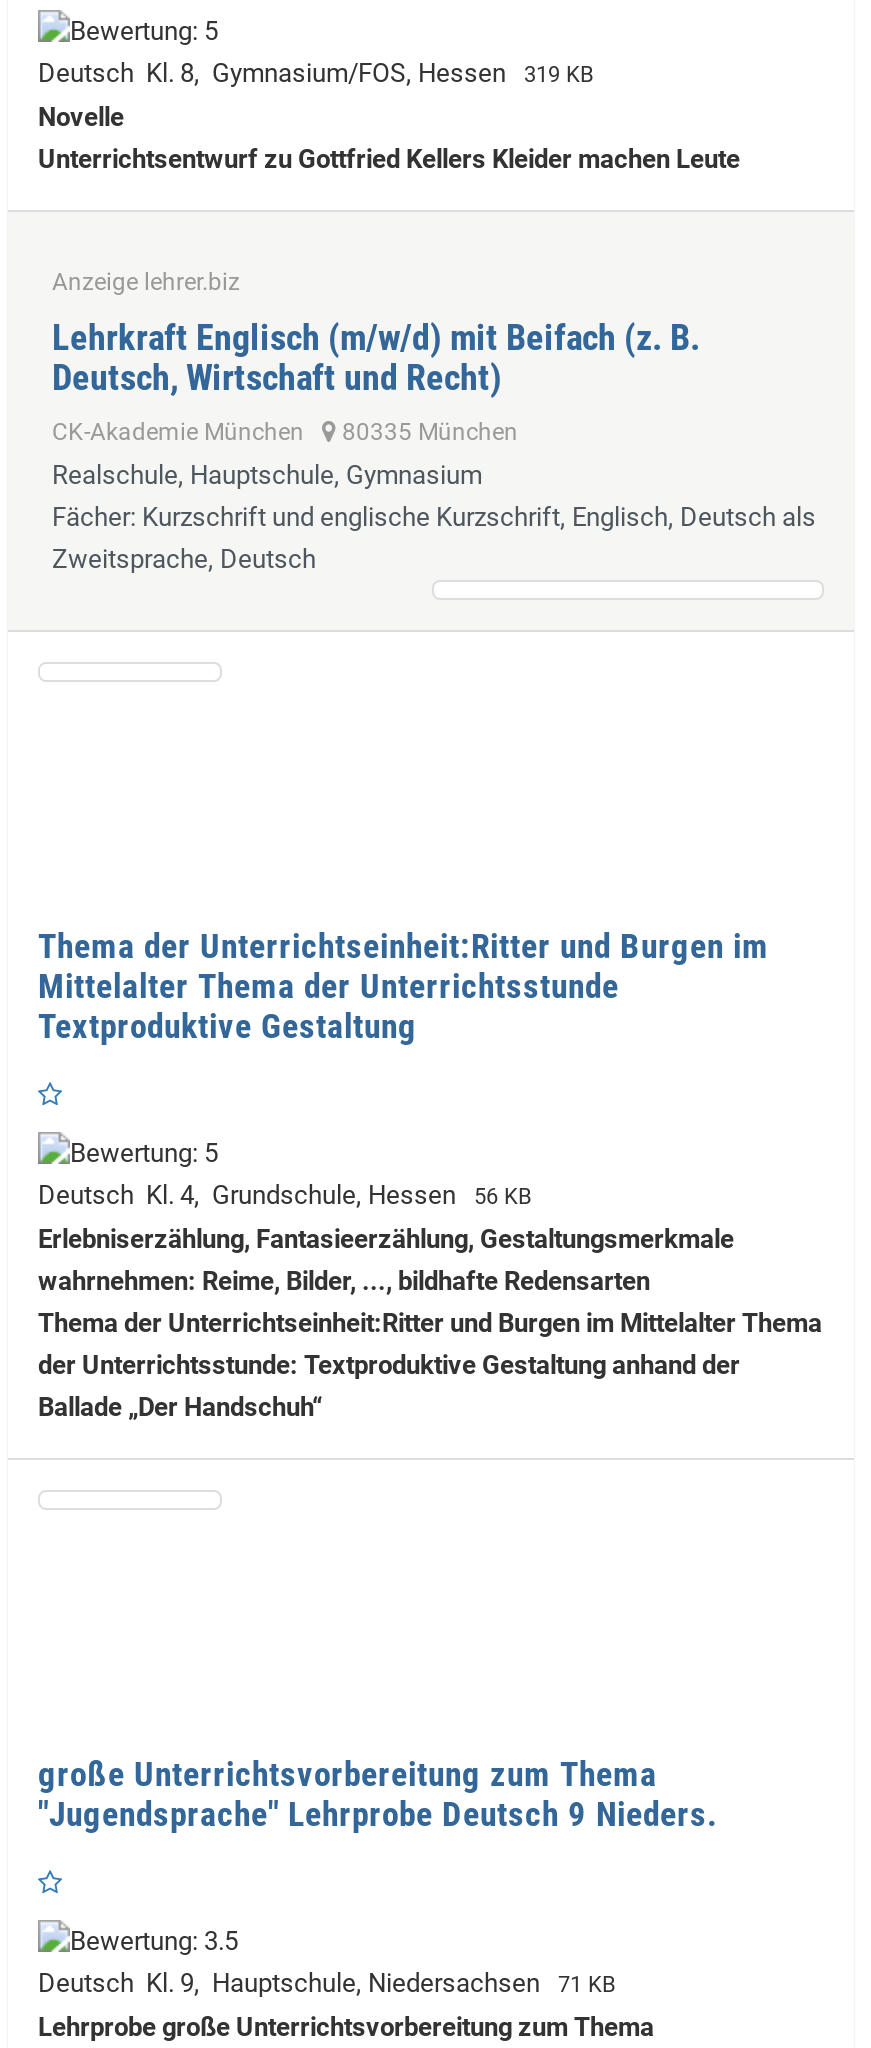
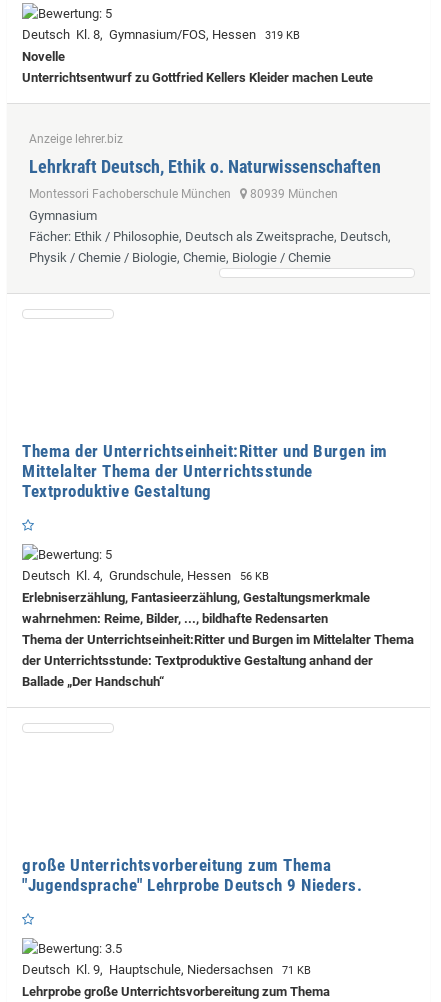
- Lehrkraft Englisch (m/w/d) mit Beifach (z. B.
- Deutsch, Wirtschaft und Recht)
+ Lehrkraft Deutsch, Ethik o. Naturwissenschaften

- CK-Akademie München 80335 München
+ Montessori Fachoberschule München 80939 München

- Realschule, Hauptschule, Gymnasium
- Fächer: Kurzschrift und englische Kurzschrift, Englisch, Deutsch als
- Zweitsprache, Deutsch
+ Gymnasium
+ Fächer: Ethik / Philosophie, Deutsch als Zweitsprache, Deutsch,
+ Physik / Chemie / Biologie, Chemie, Biologie / Chemie
